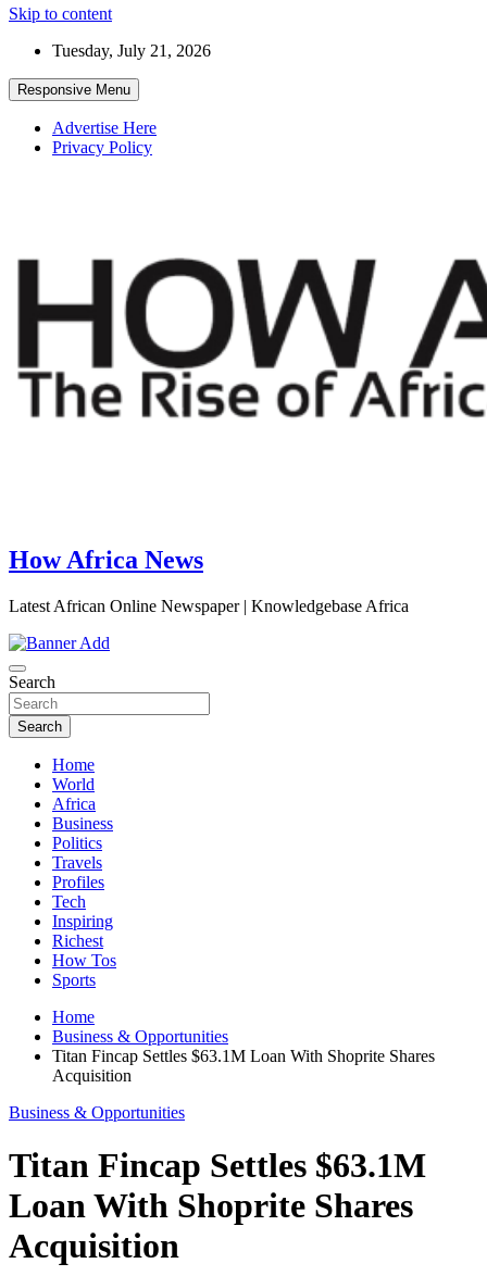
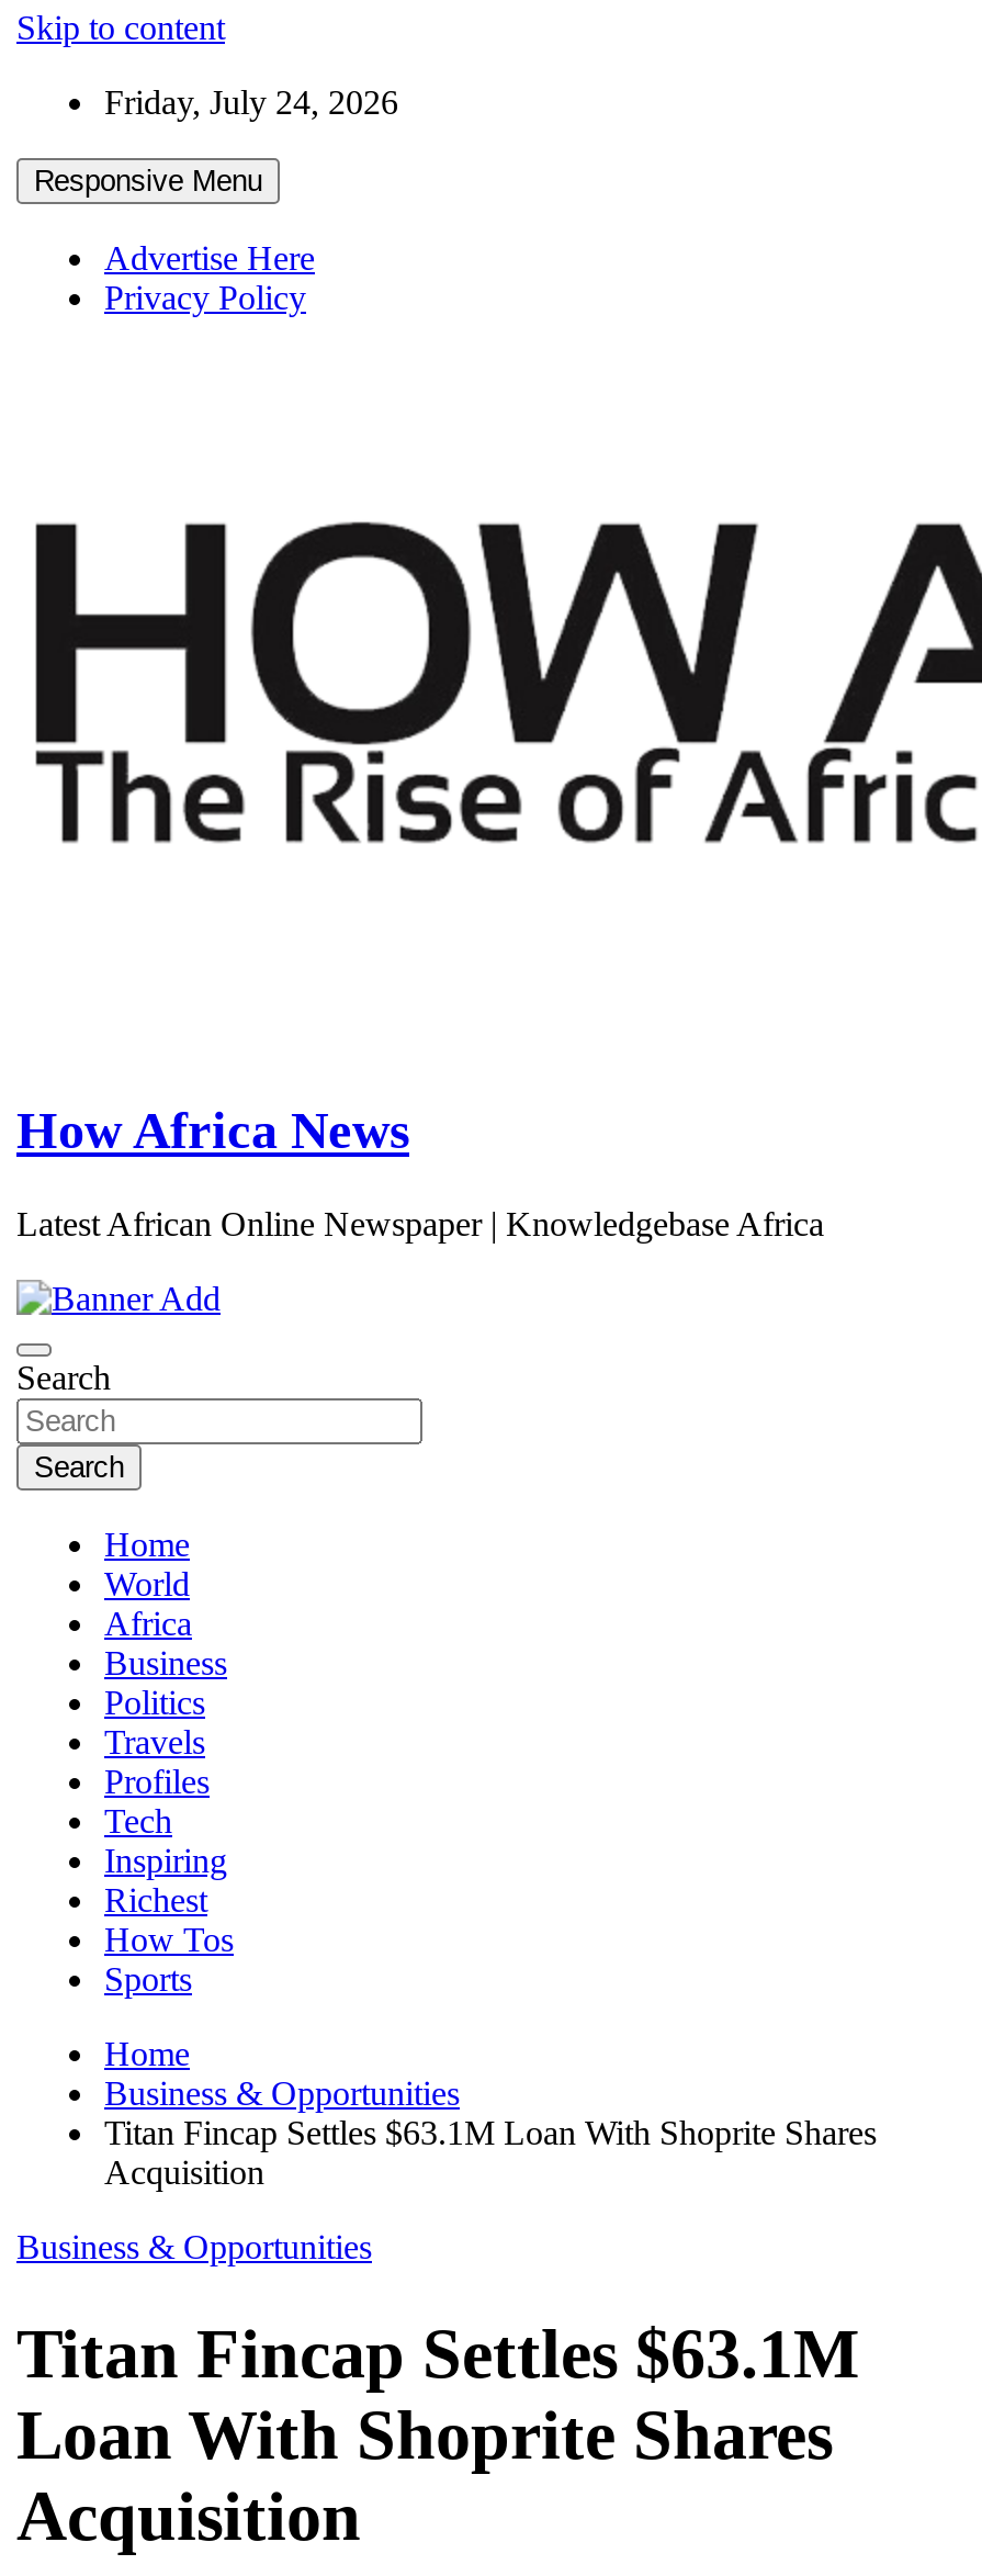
- Tuesday, July 21, 2026
+ Friday, July 24, 2026
